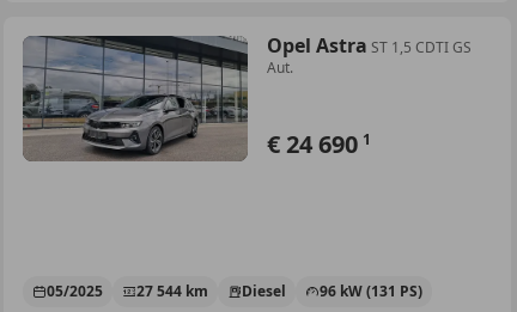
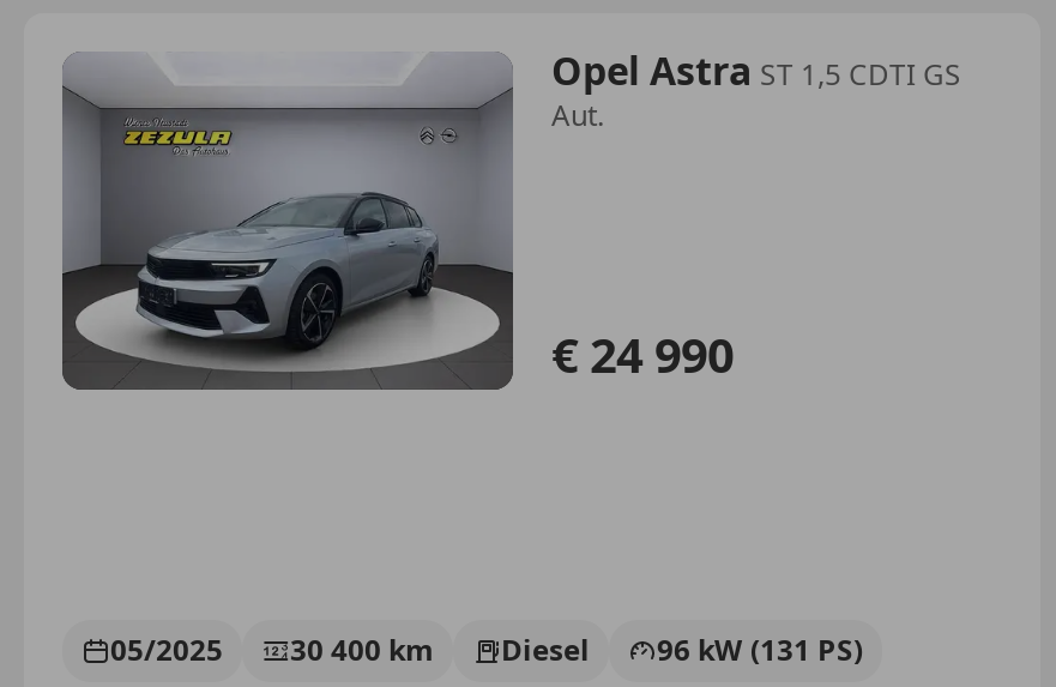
- [image]
- € 24 690 1
+ [image]
+ € 24 990

- 05/2025 27 544 km Diesel 96 kW (131 PS)
+ 05/2025 30 400 km Diesel 96 kW (131 PS)
